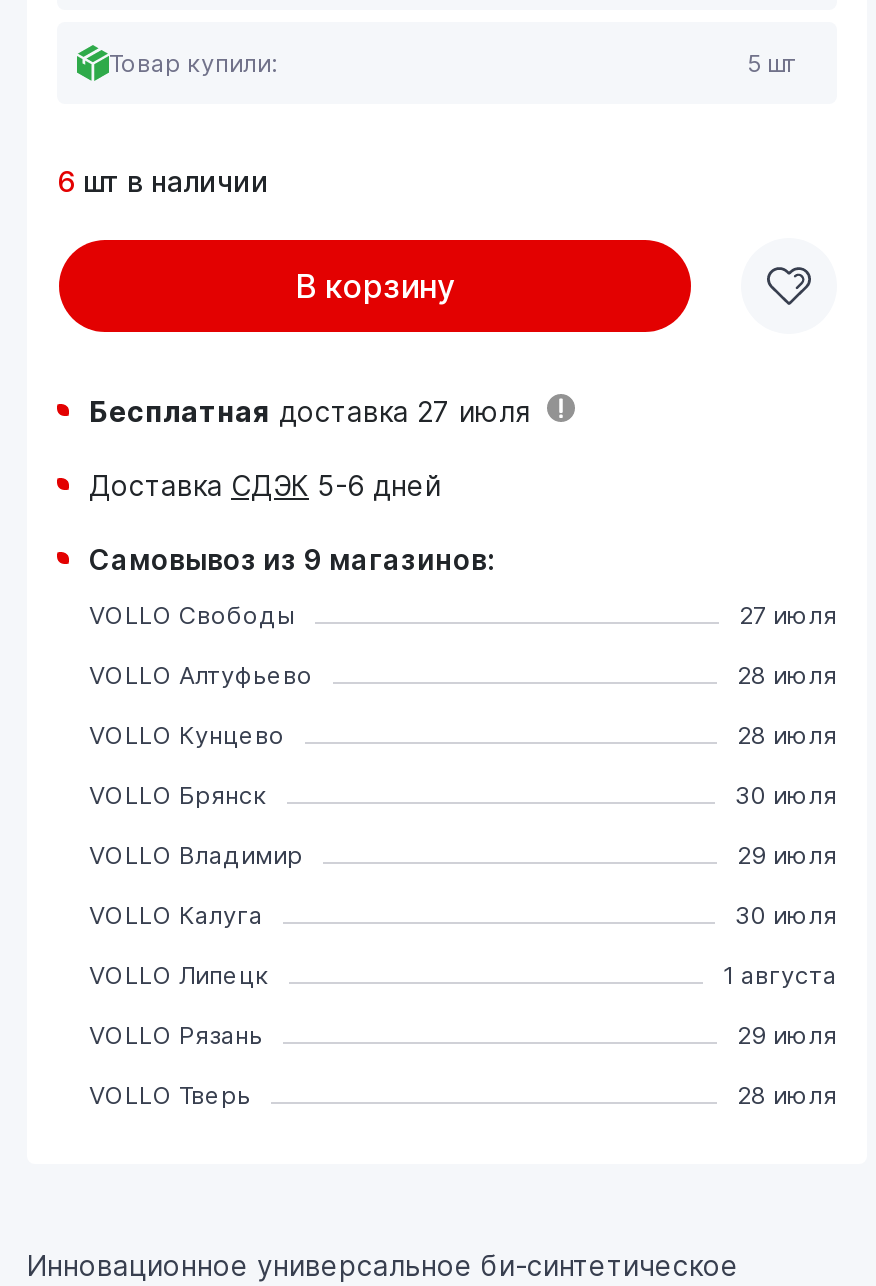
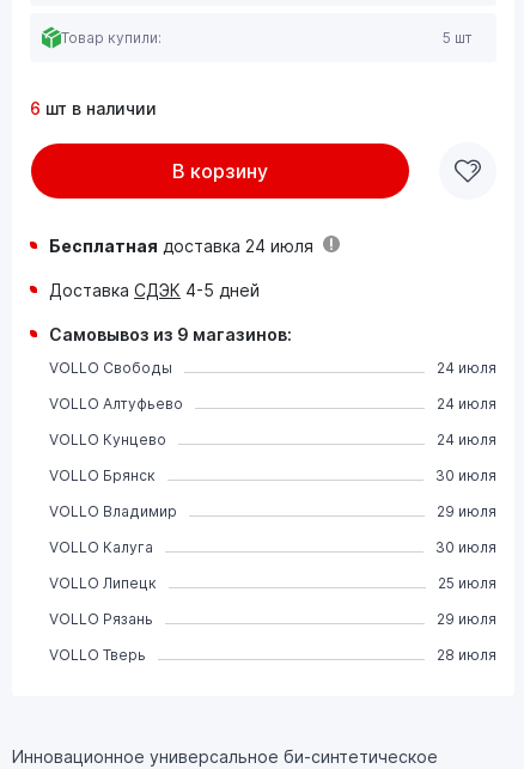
- Бесплатная доставка 27 июля
+ Бесплатная доставка 24 июля

- Доставка СДЭК 5-6 дней
+ Доставка СДЭК 4-5 дней

- 27 июля
+ 24 июля

- 28 июля
+ 24 июля

- 28 июля
+ 24 июля

- 1 августа
+ 25 июля
